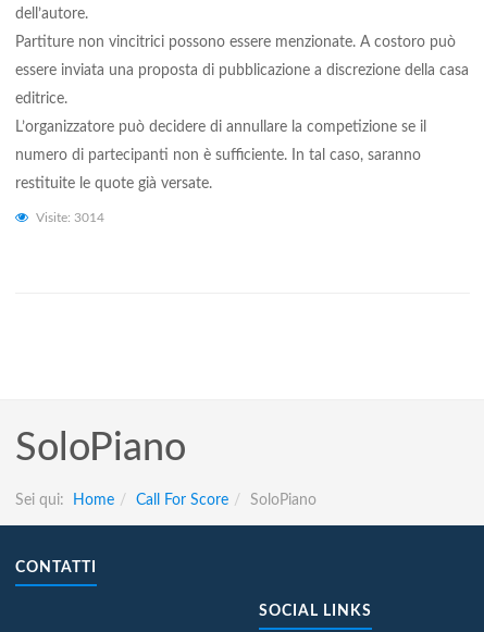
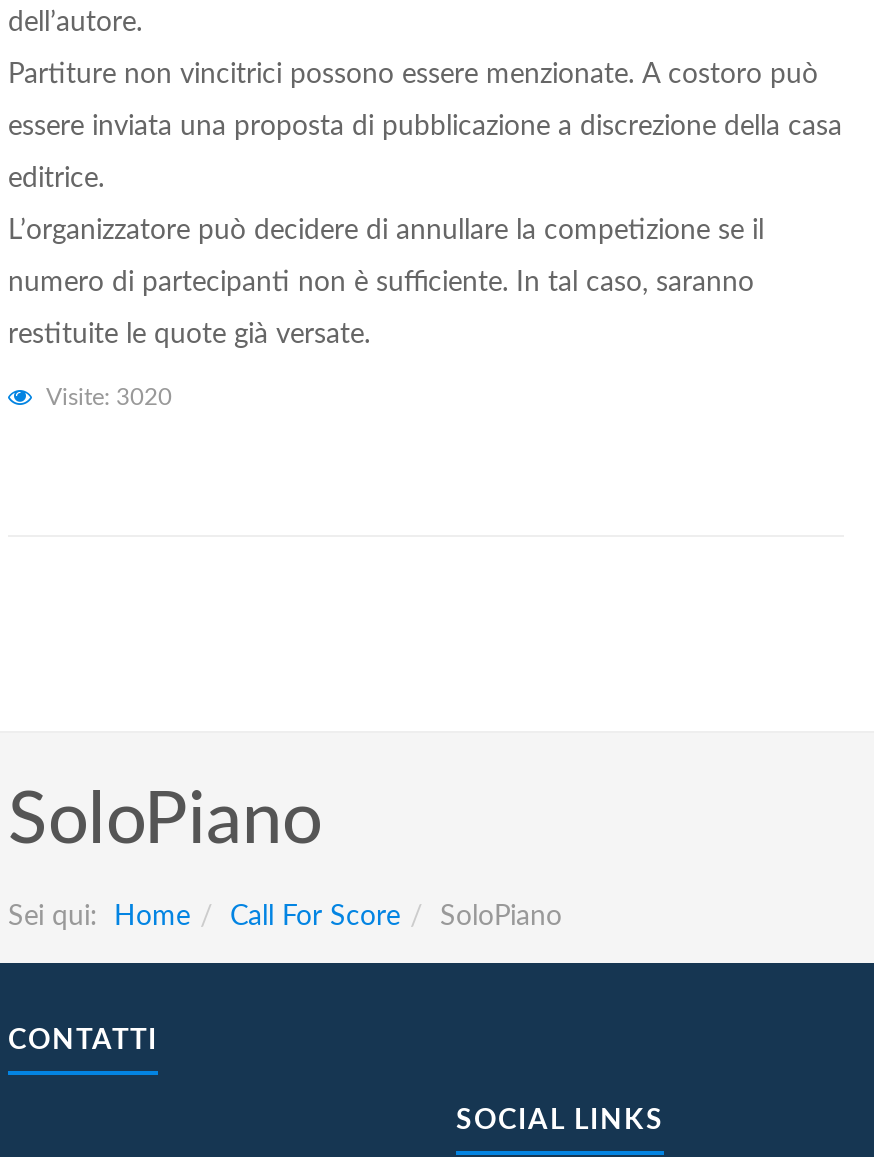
- Visite: 3014
+ Visite: 3020
